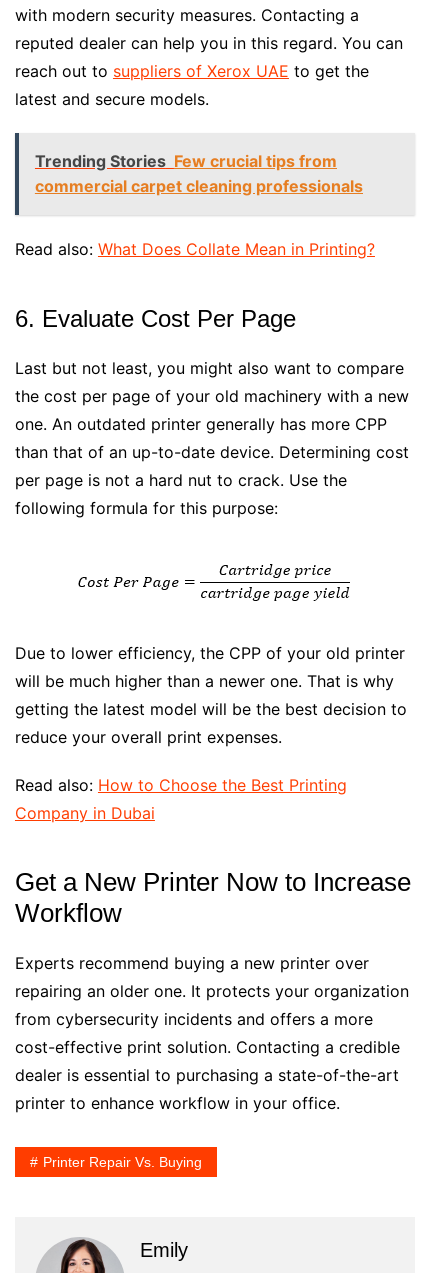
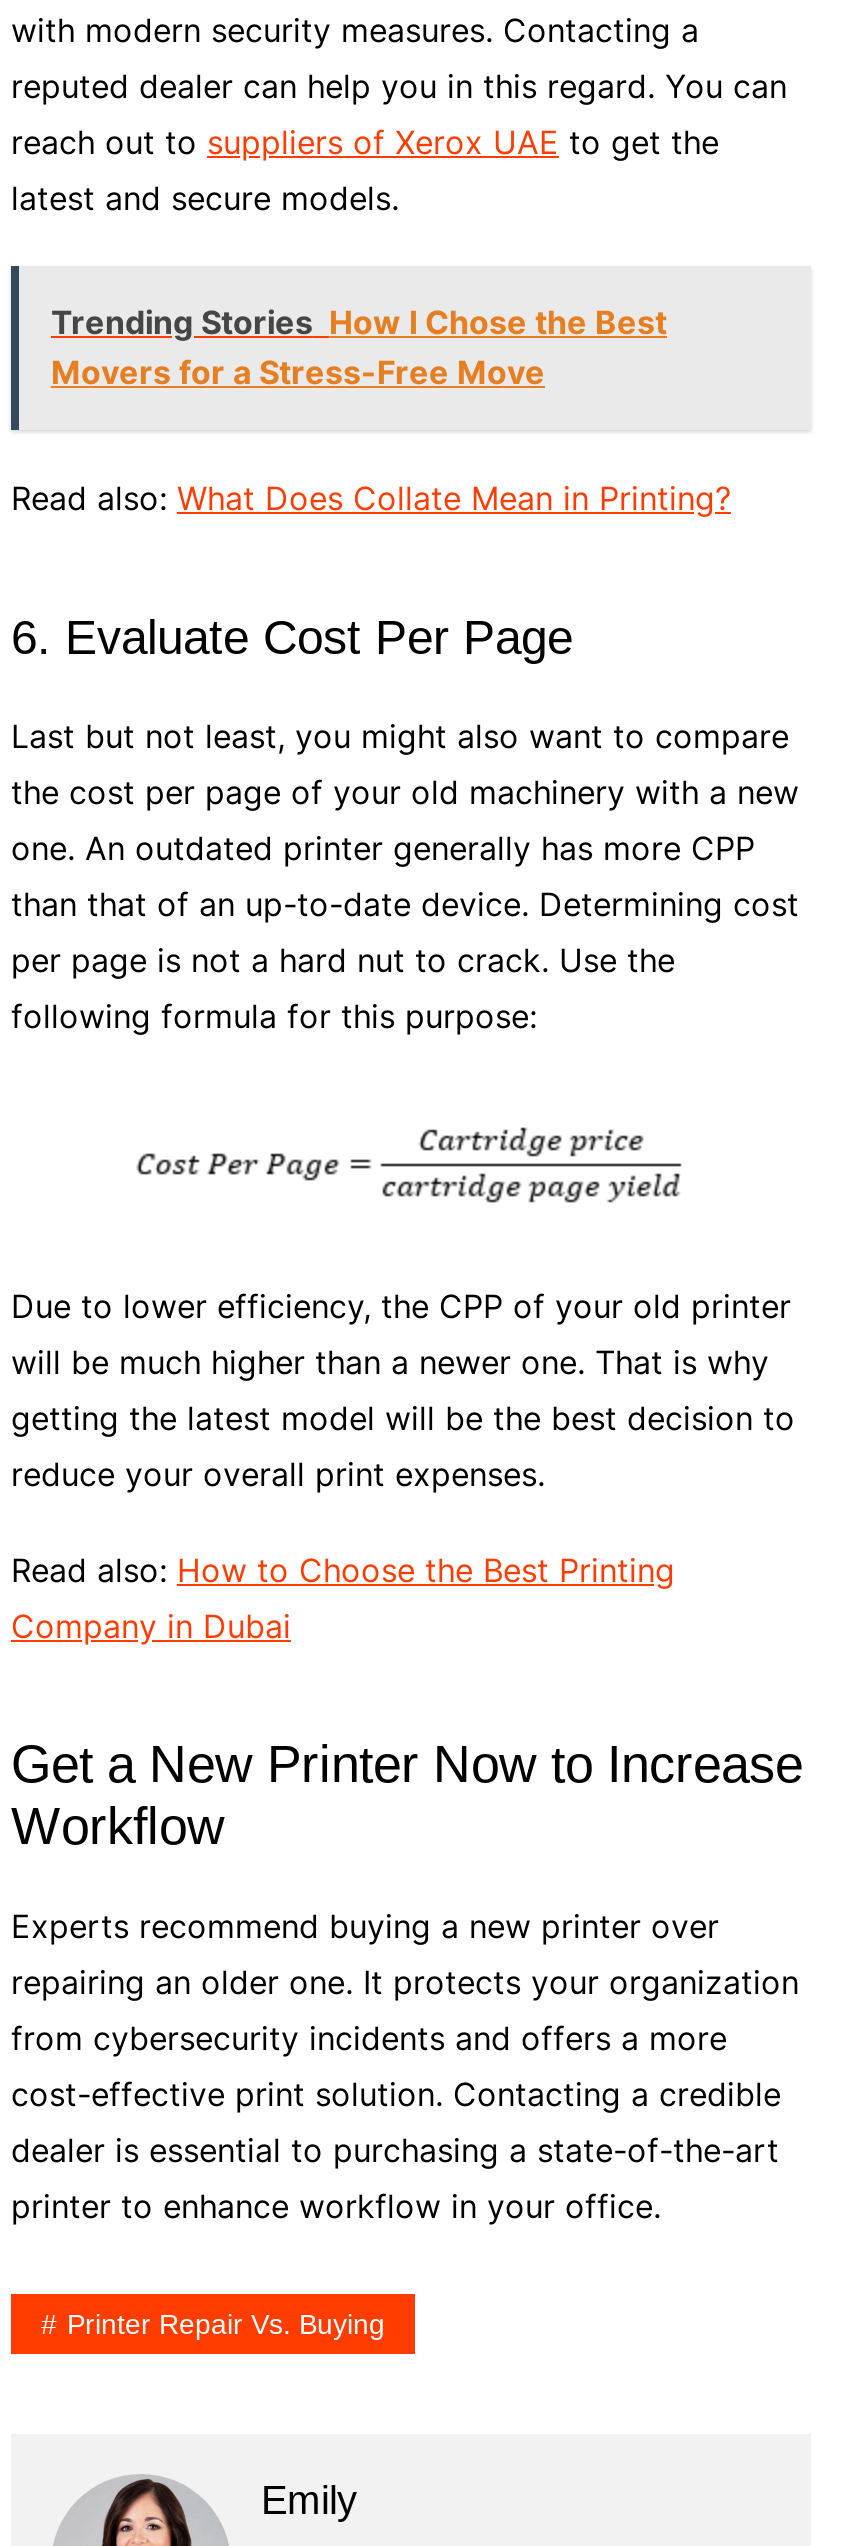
- Trending Stories Few crucial tips from
- commercial carpet cleaning professionals
+ Trending Stories How I Chose the Best
+ Movers for a Stress-Free Move
